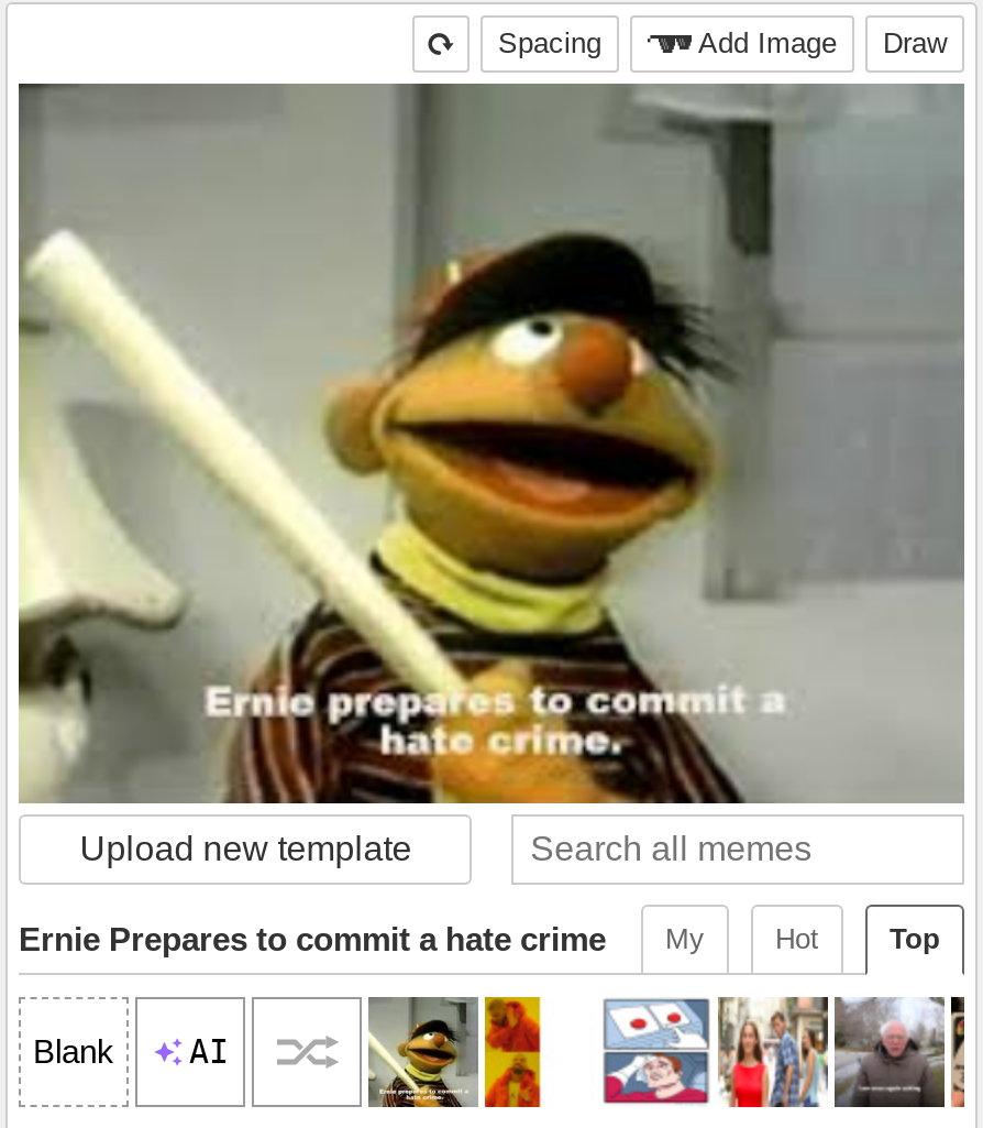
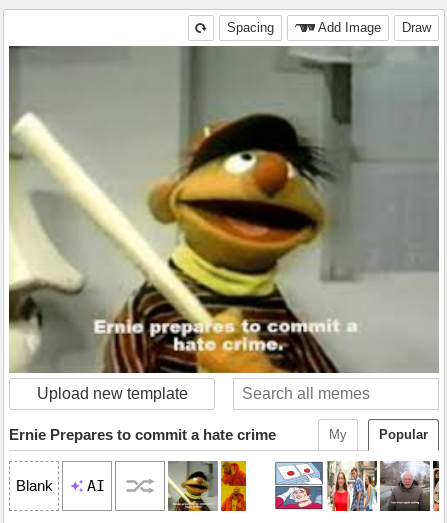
- Top
- Hot
+ Popular
